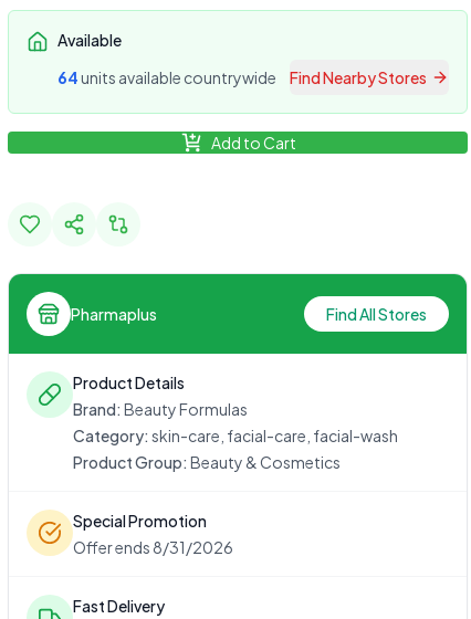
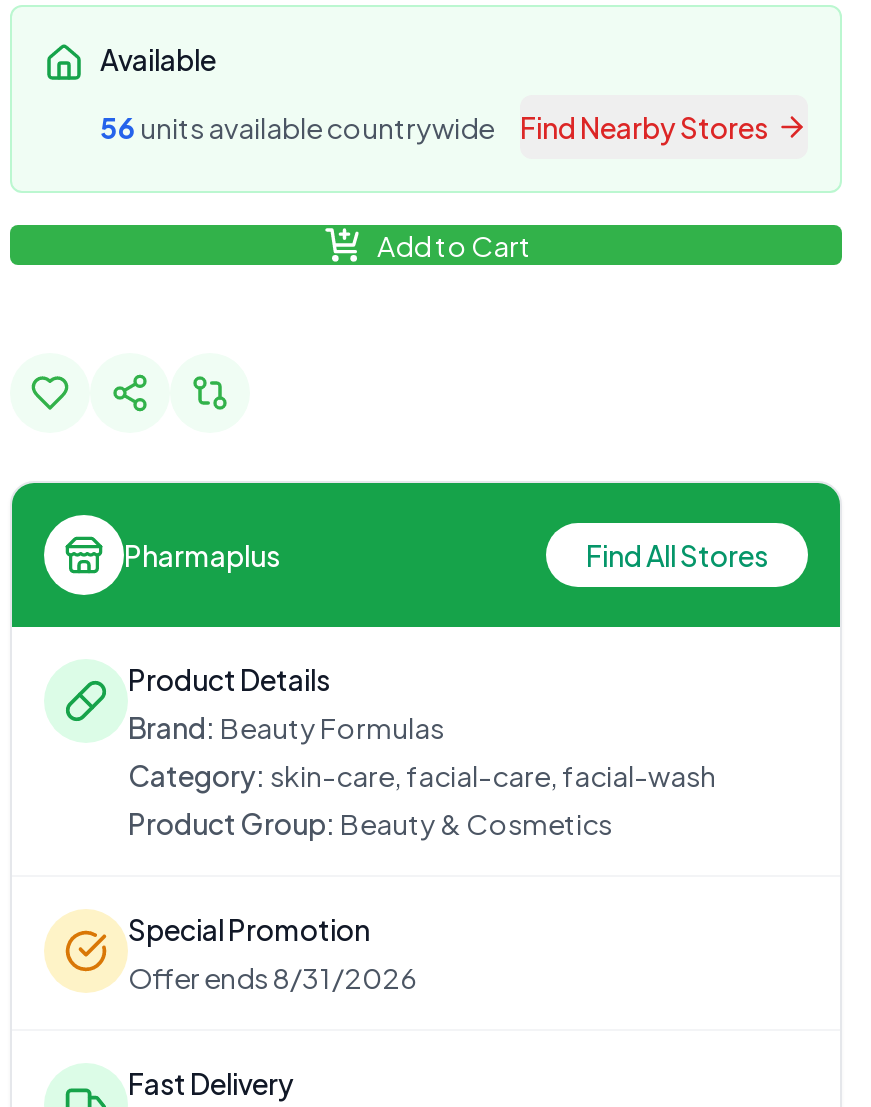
- 64 units available countrywide
+ 56 units available countrywide
